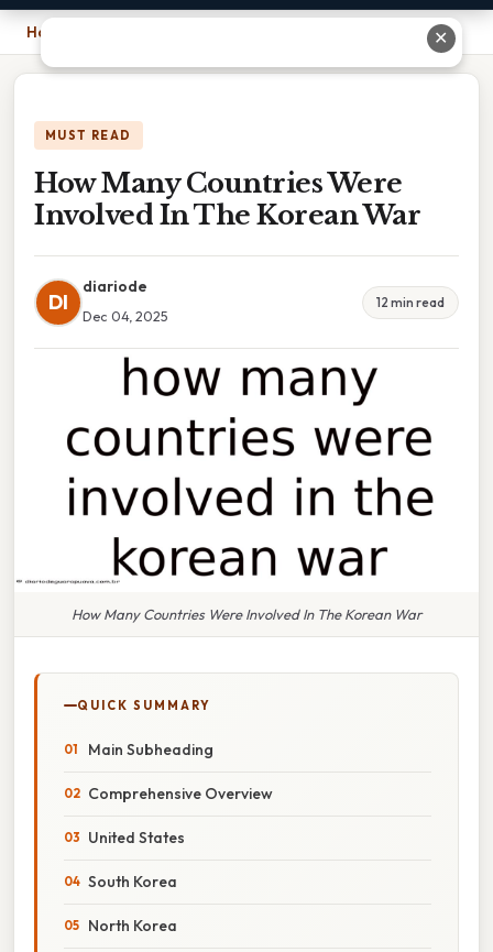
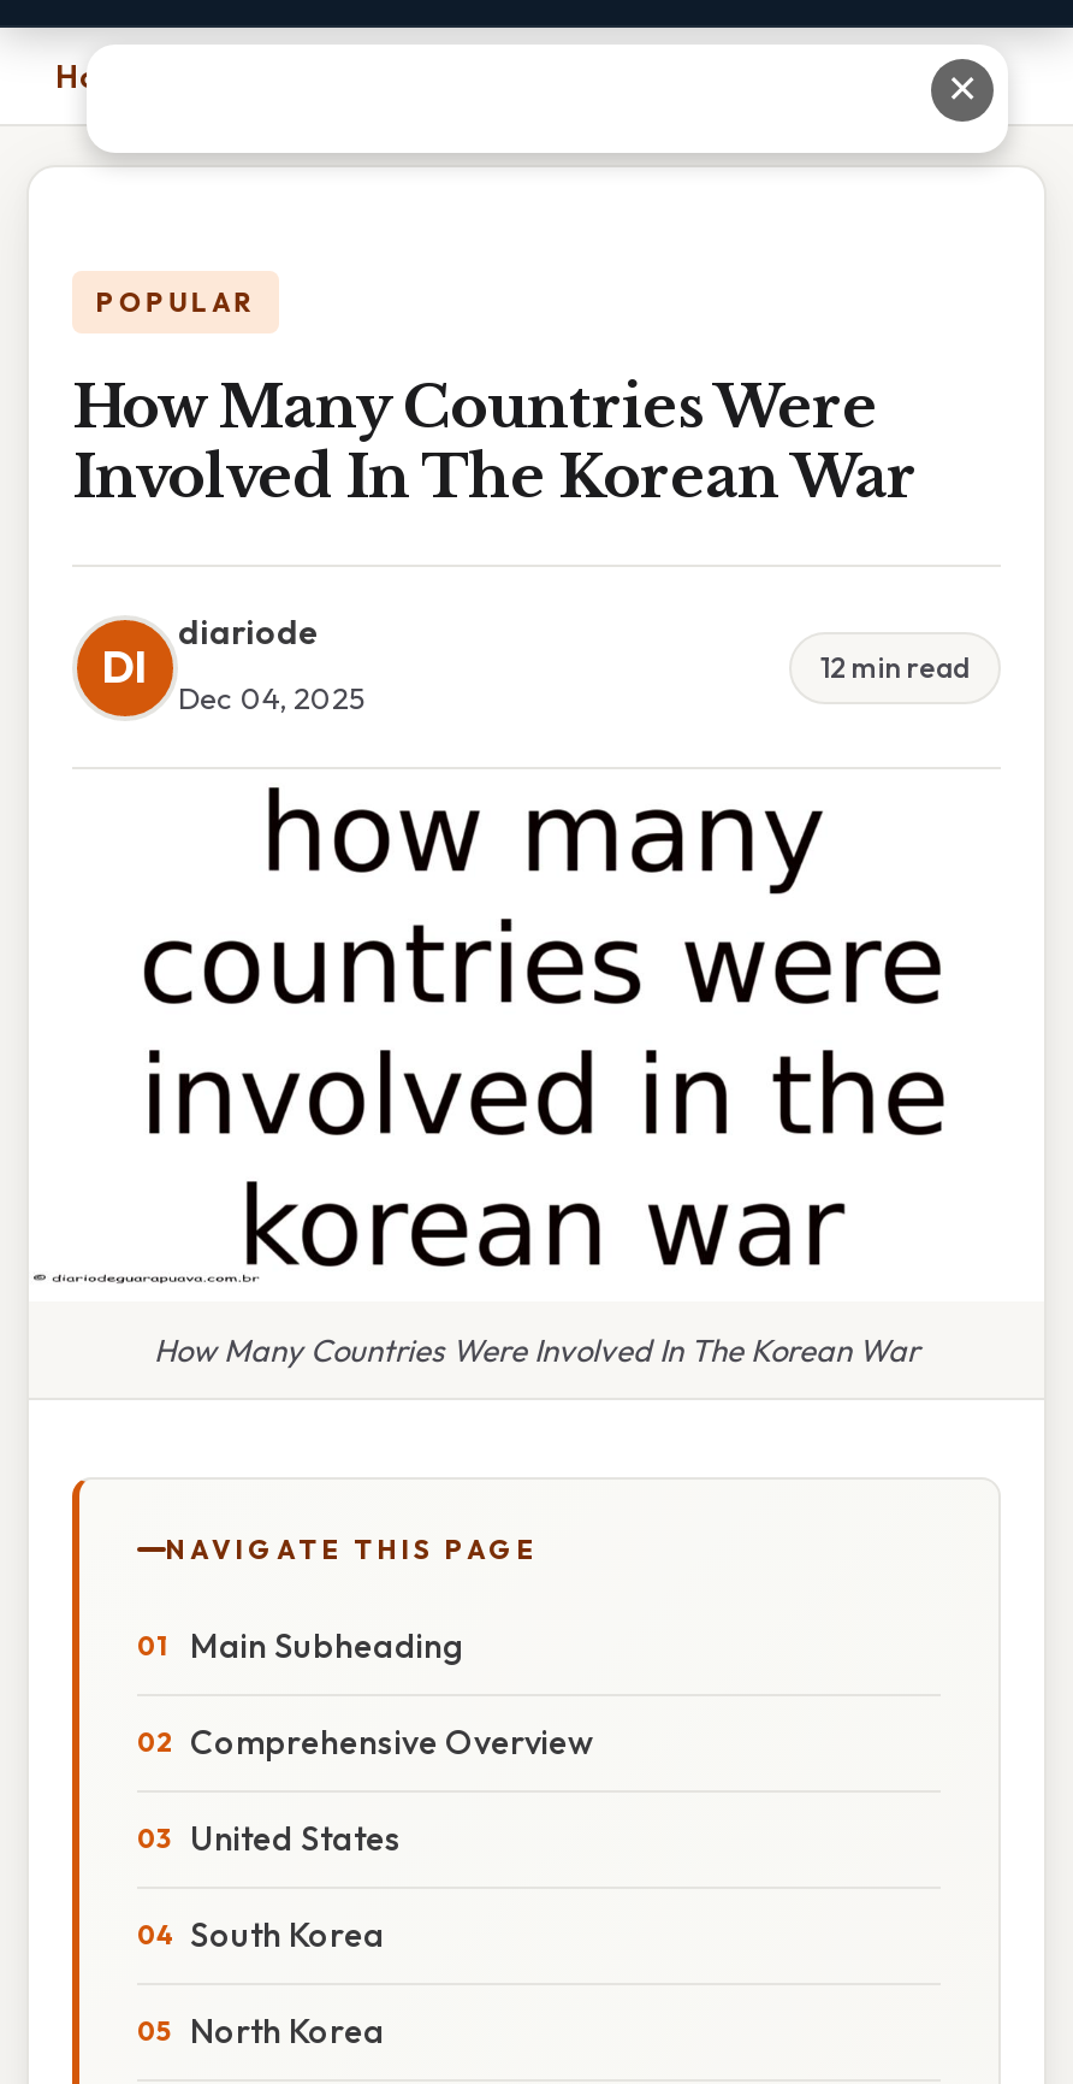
- MUST READ
+ POPULAR

- QUICK SUMMARY
+ NAVIGATE THIS PAGE
